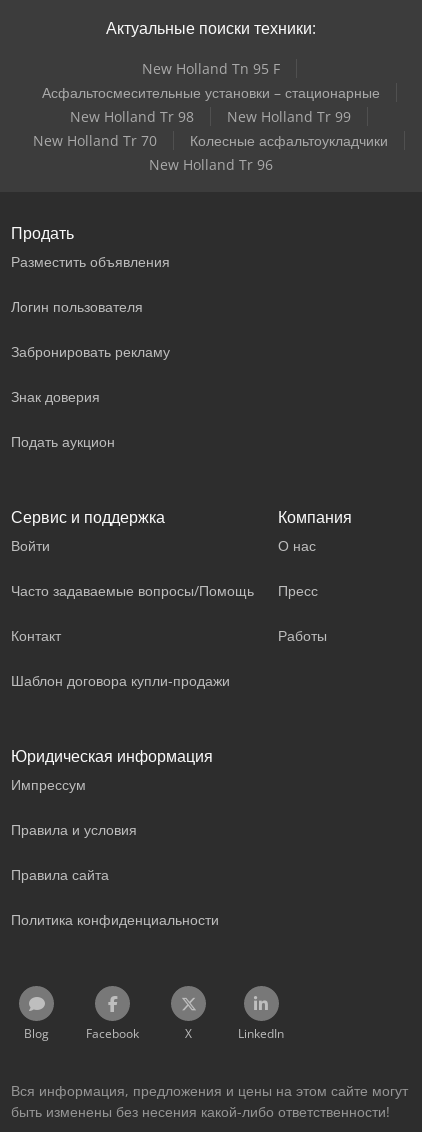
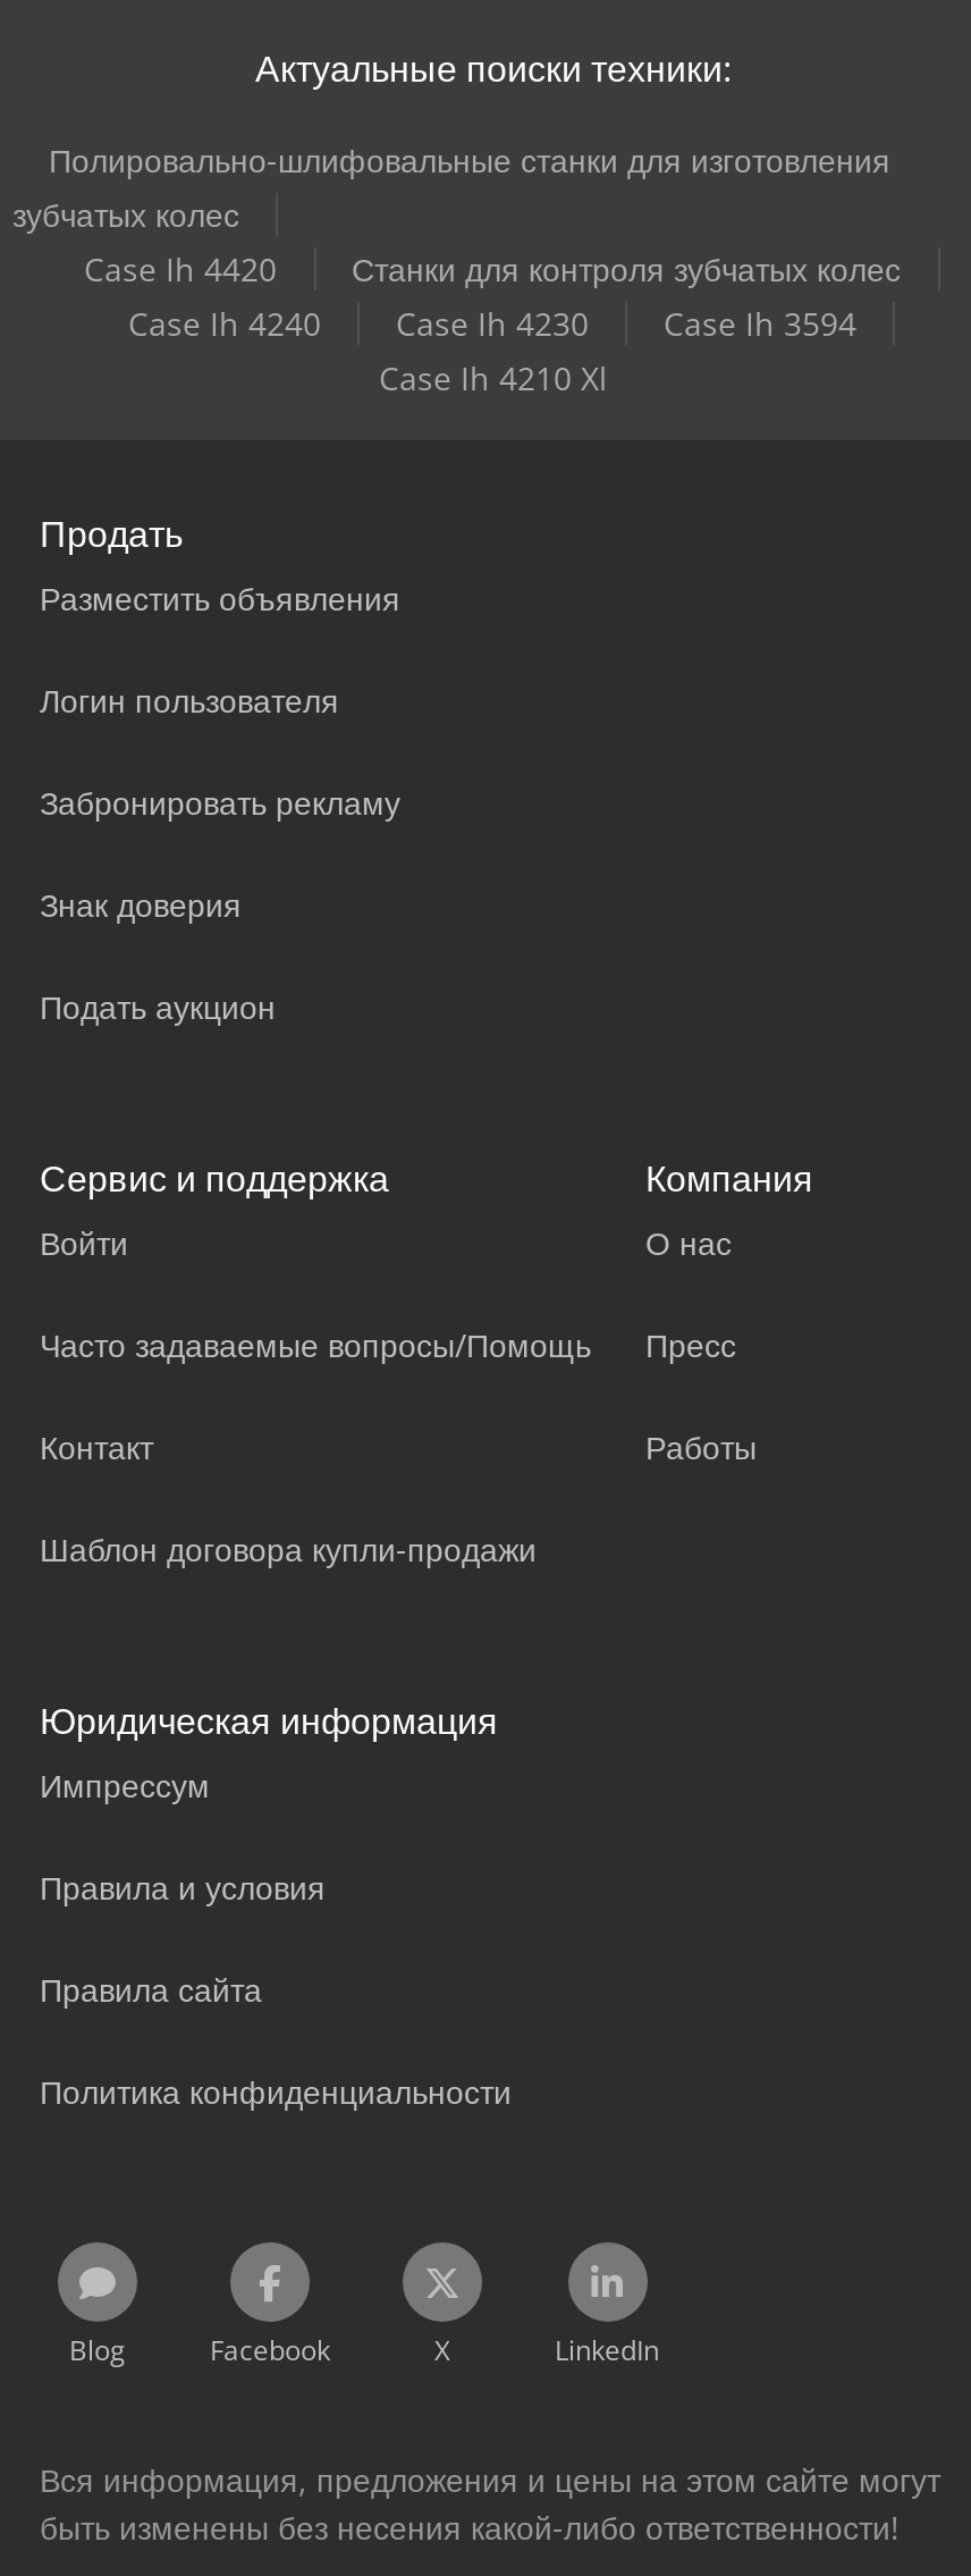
- New Holland Tn 95 F
- Асфальтосмесительные установки – стационарные
- New Holland Tr 98
- New Holland Tr 99
- New Holland Tr 70
- Колесные асфальтоукладчики
- New Holland Tr 96
+ Полировально-шлифовальные станки для изготовления
+ зубчатых колес
+ Case Ih 4420
+ Станки для контроля зубчатых колес
+ Case Ih 4240
+ Case Ih 4230
+ Case Ih 3594
+ Case Ih 4210 Xl
